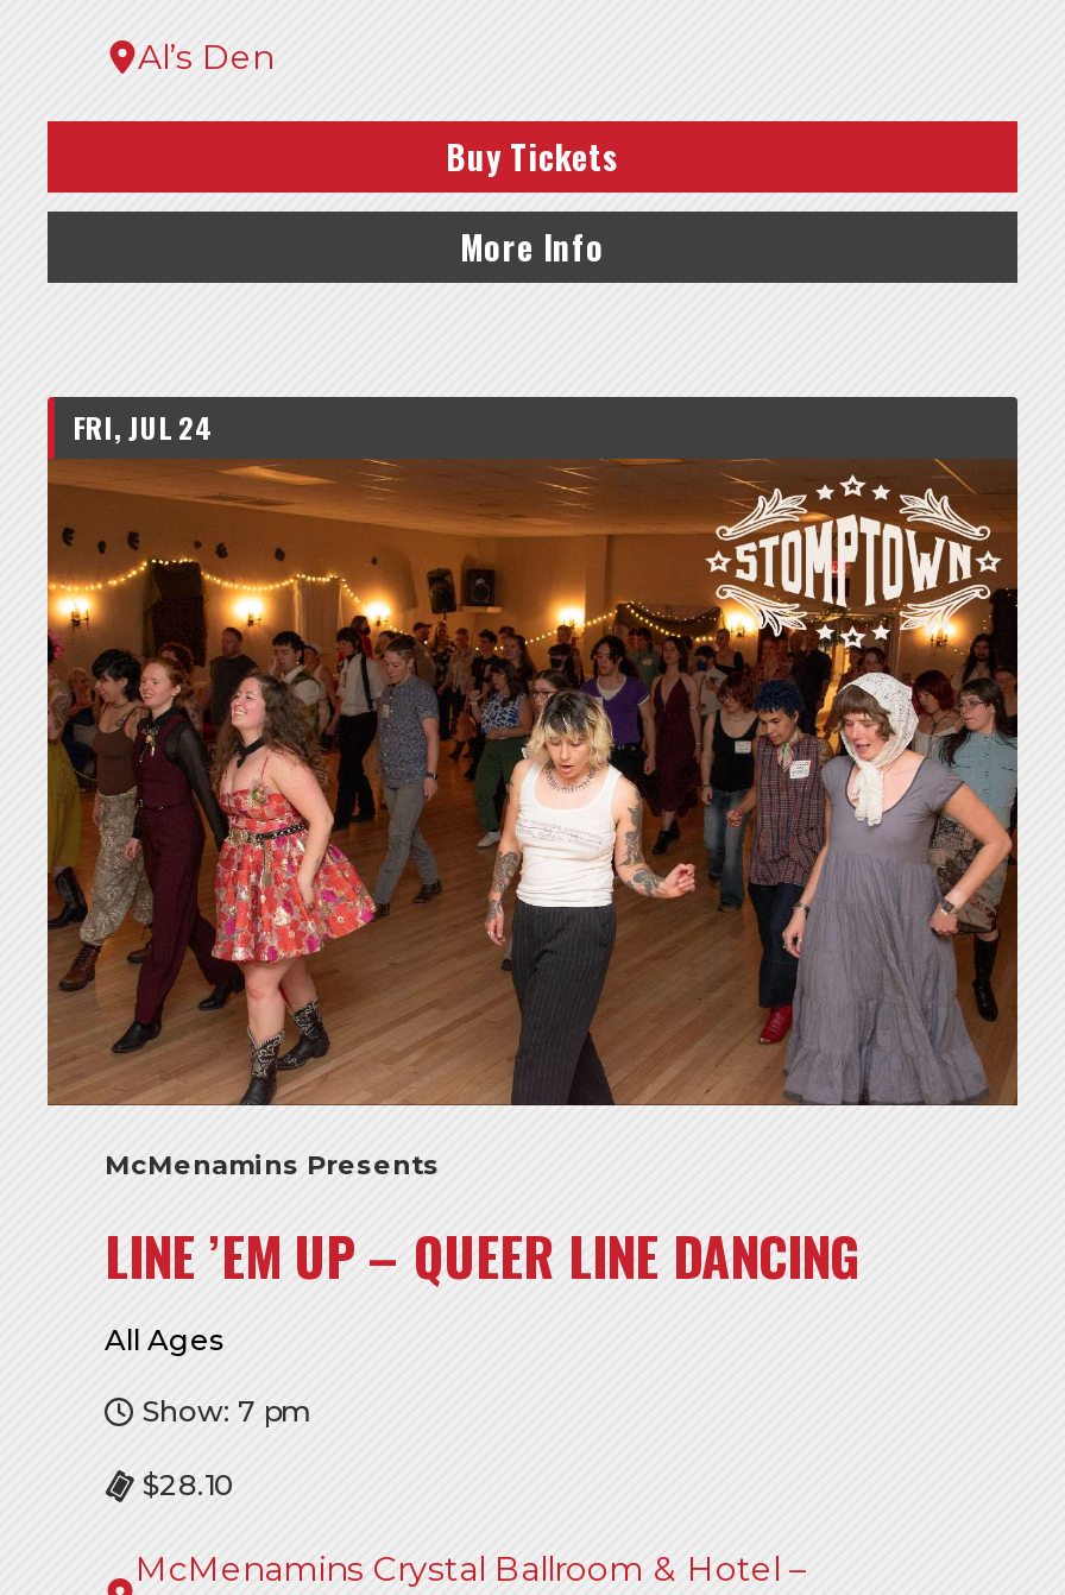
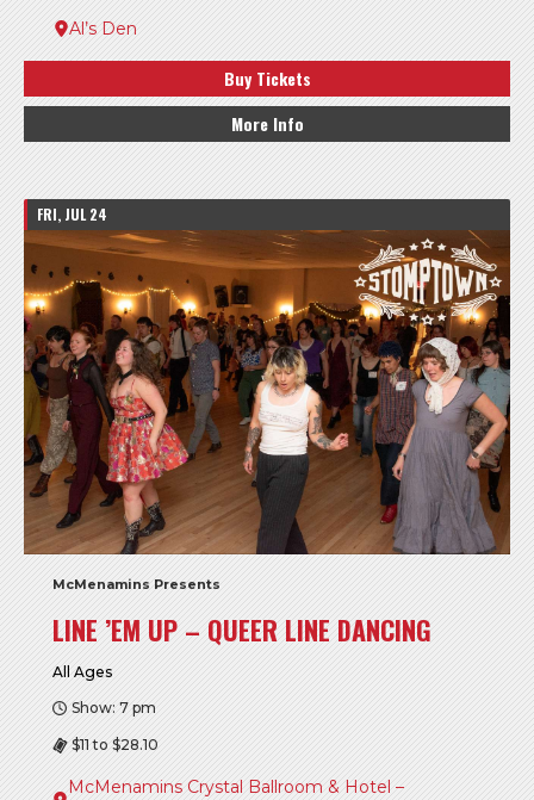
- $28.10
+ $11 to $28.10
